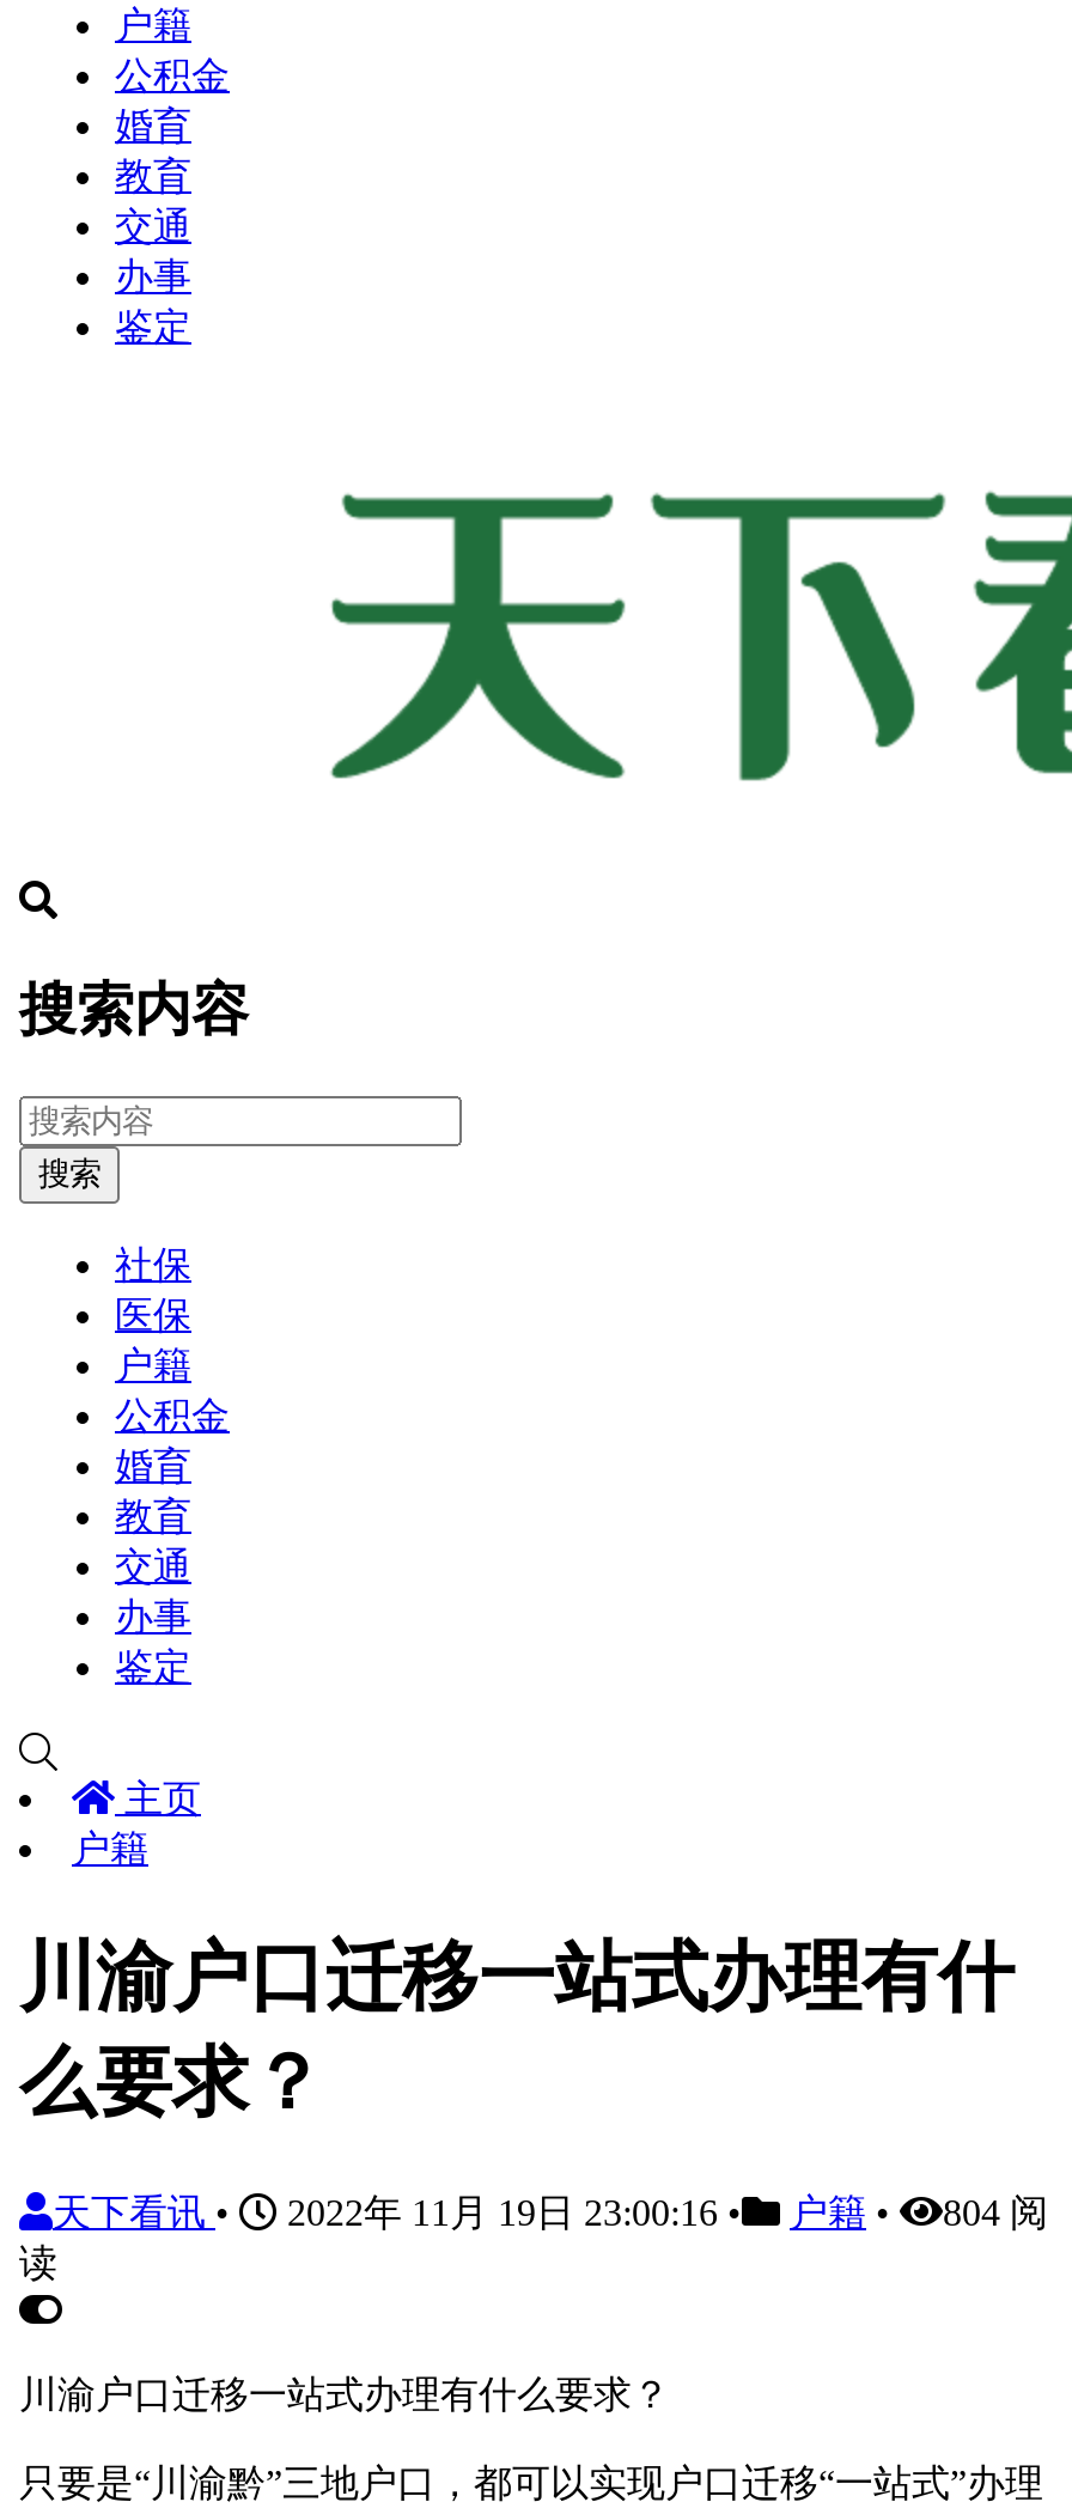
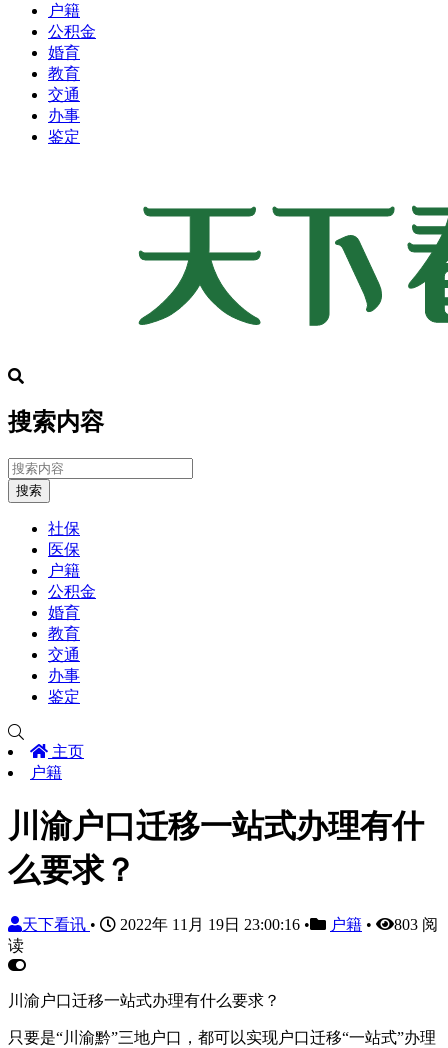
- 天下看讯• 2022年 11月 19日 23:00:16 • 户籍 • 804 阅
+ 天下看讯• 2022年 11月 19日 23:00:16 • 户籍 • 803 阅
